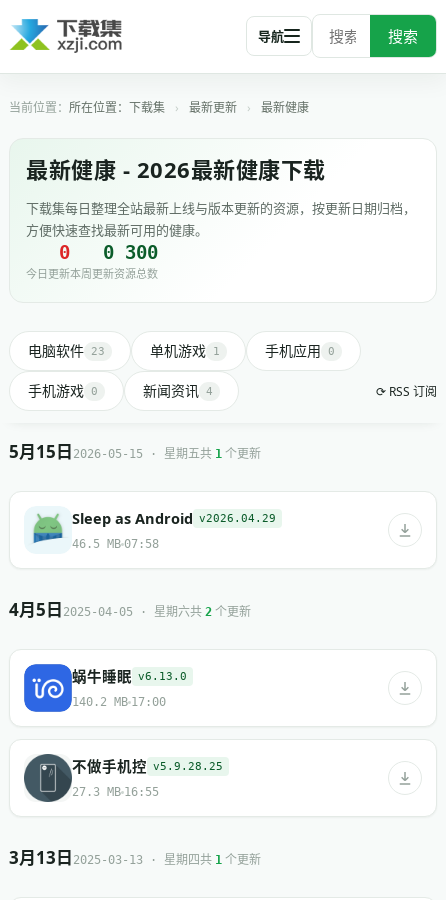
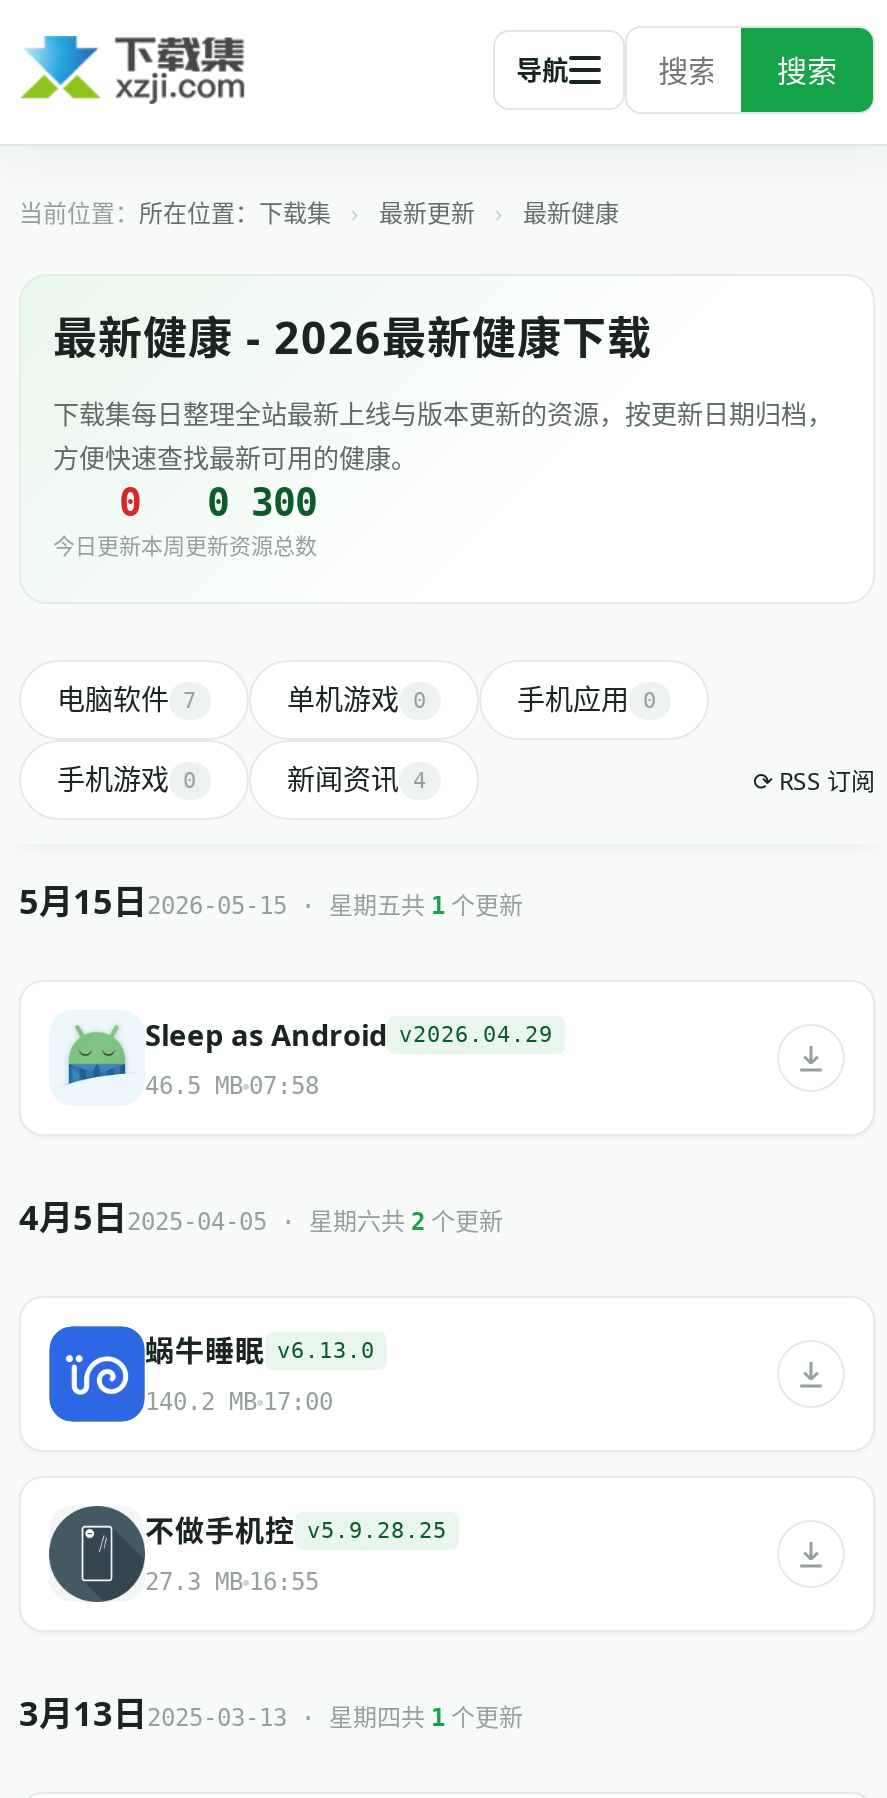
- 电脑软件 23
+ 电脑软件 7

- 单机游戏 1
+ 单机游戏 0
